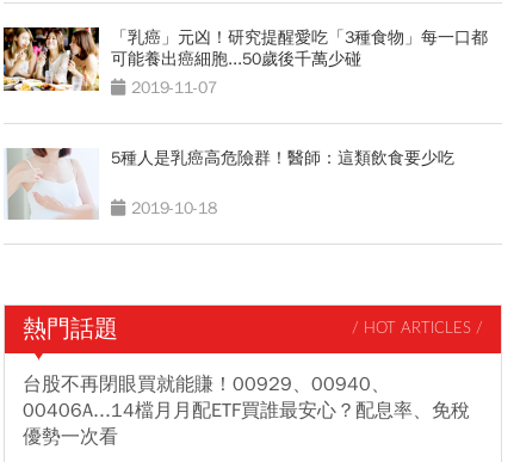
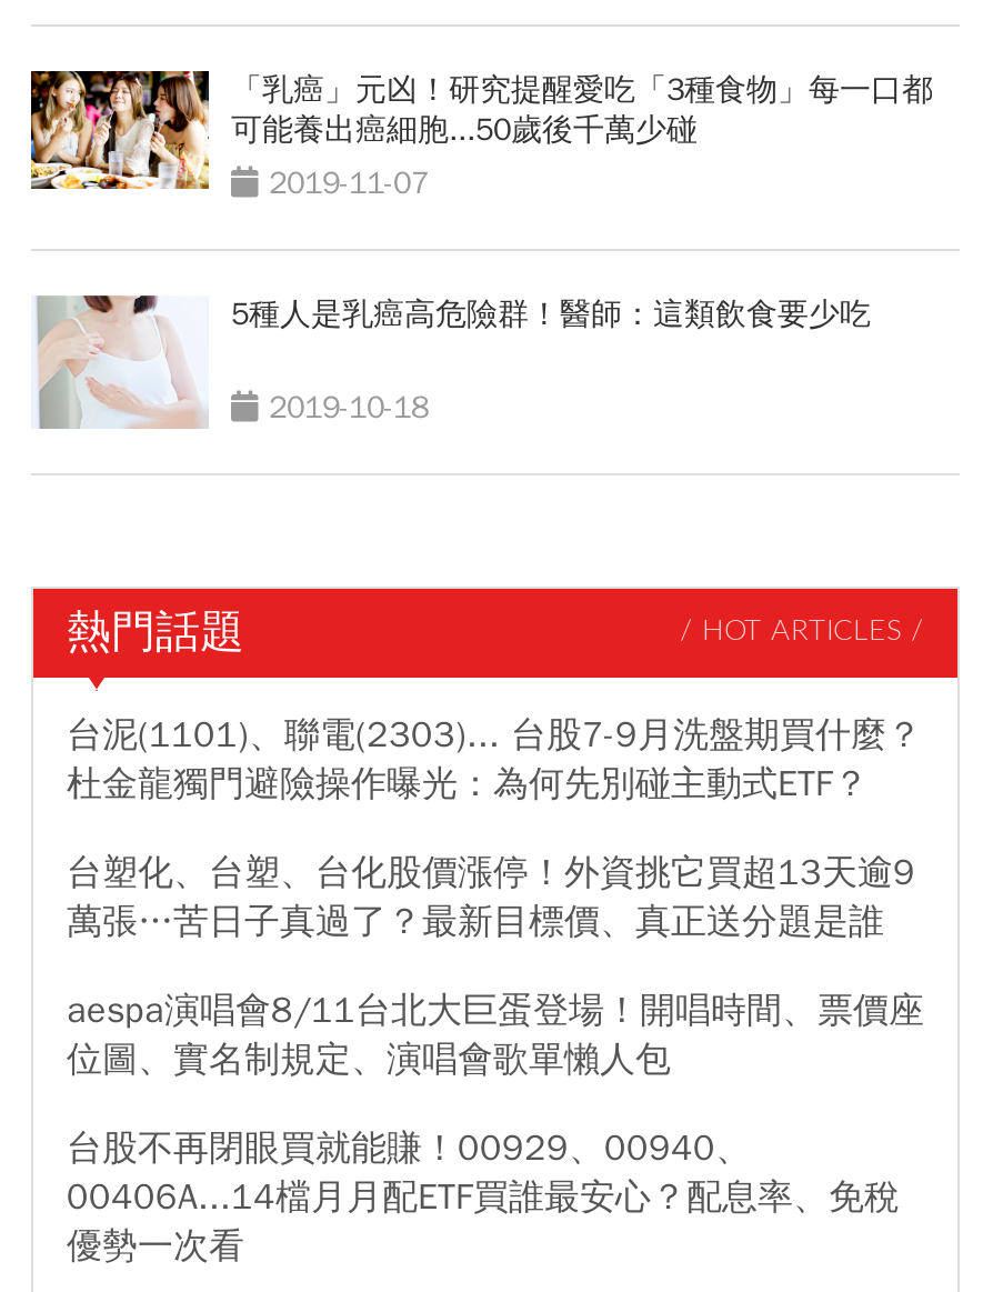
+ 台泥(1101)、聯電(2303)... 台股7-9月洗盤期買什麼？
+ 杜金龍獨門避險操作曝光：為何先別碰主動式ETF？
+ 台塑化、台塑、台化股價漲停！外資挑它買超13天逾9
+ 萬張…苦日子真過了？最新目標價、真正送分題是誰
+ aespa演唱會8/11台北大巨蛋登場！開唱時間、票價座
+ 位圖、實名制規定、演唱會歌單懶人包
